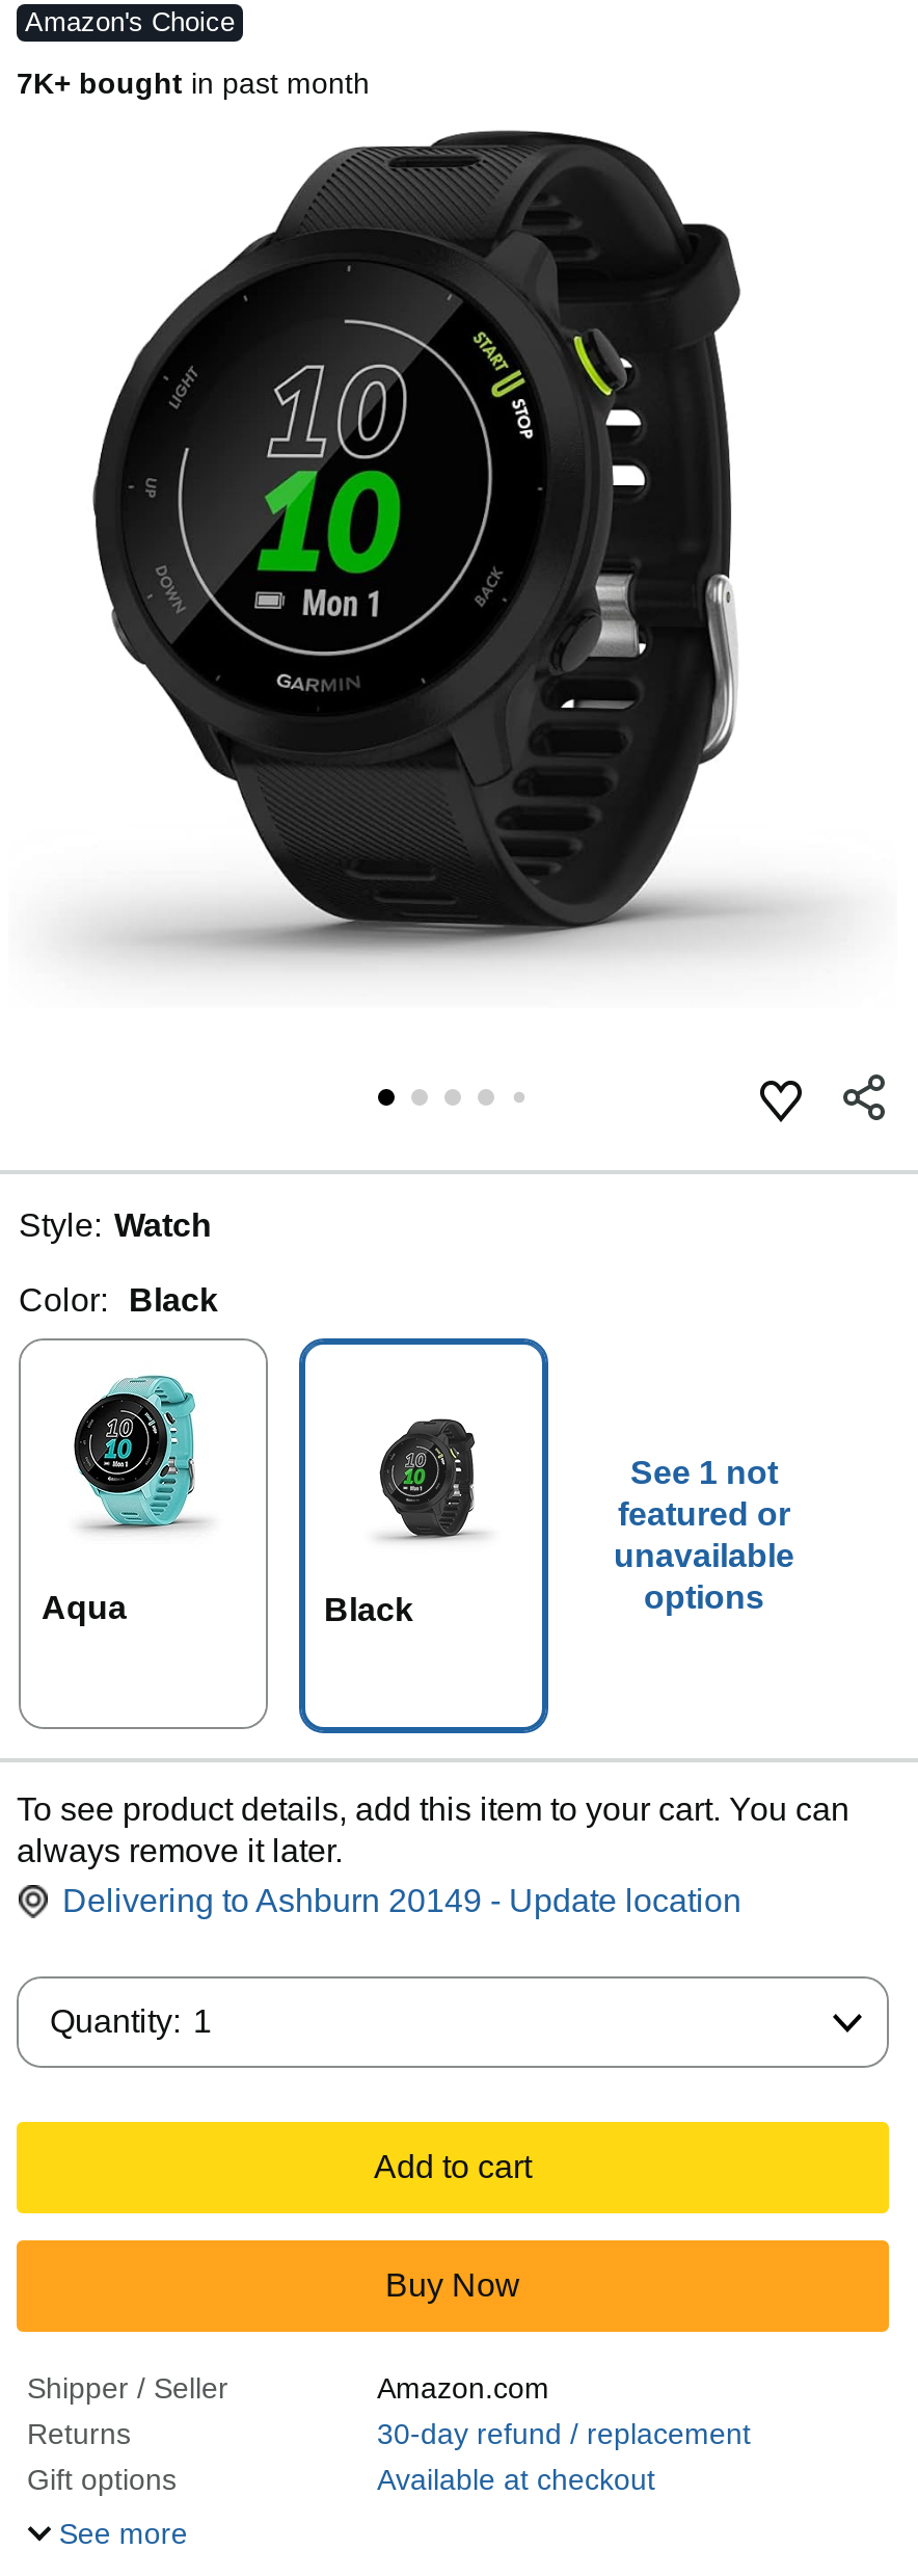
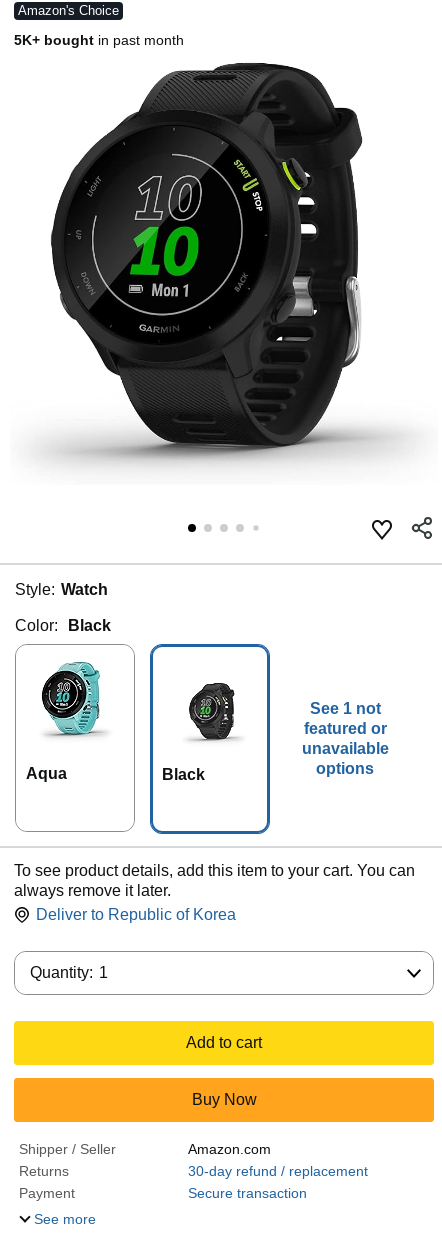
- 7K+ bought in past month
+ 5K+ bought in past month

- Delivering to Ashburn 20149 - Update location
+ Deliver to Republic of Korea

- Gift options
- Available at checkout
+ Payment
+ Secure transaction
